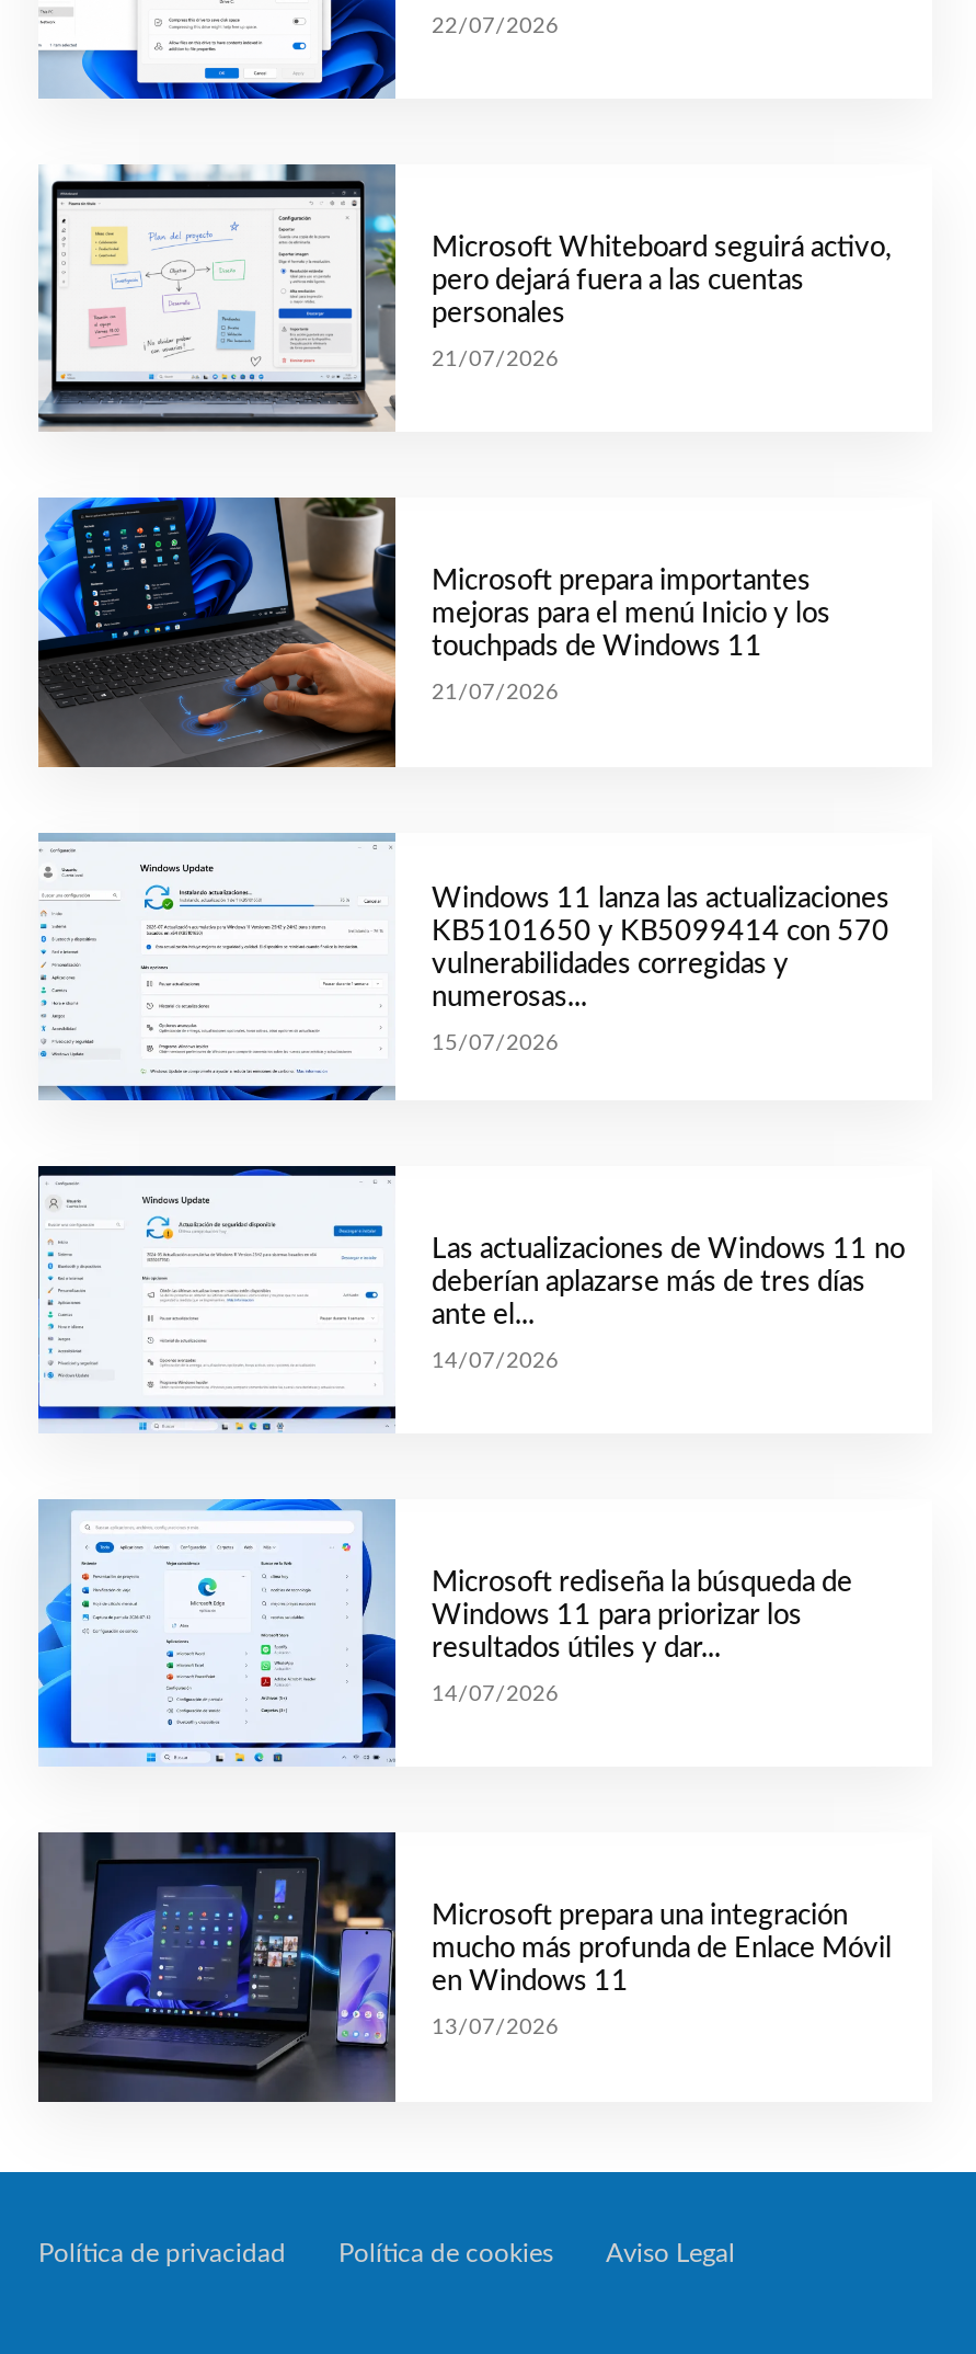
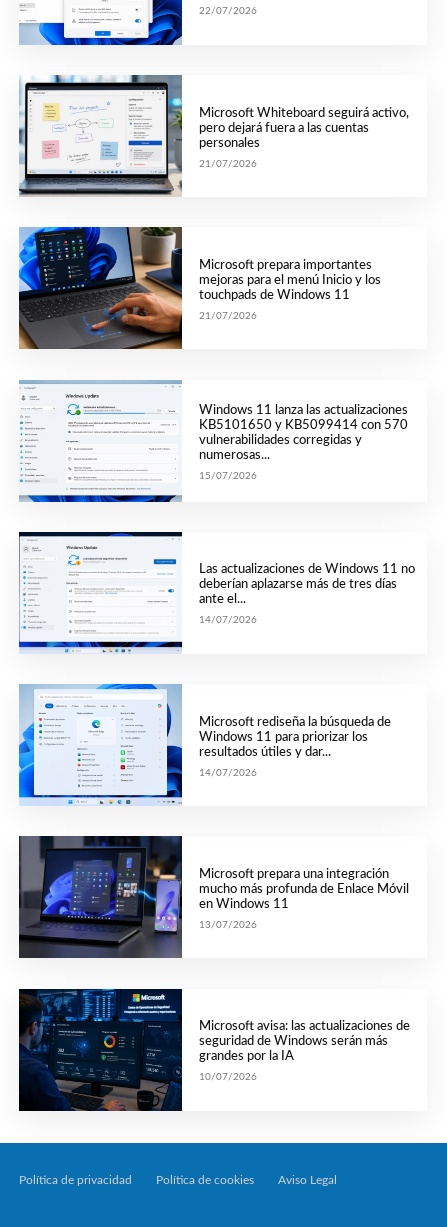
+ [image]
+ Microsoft avisa: las actualizaciones de
+ seguridad de Windows serán más
+ grandes por la IA
+ 10/07/2026
